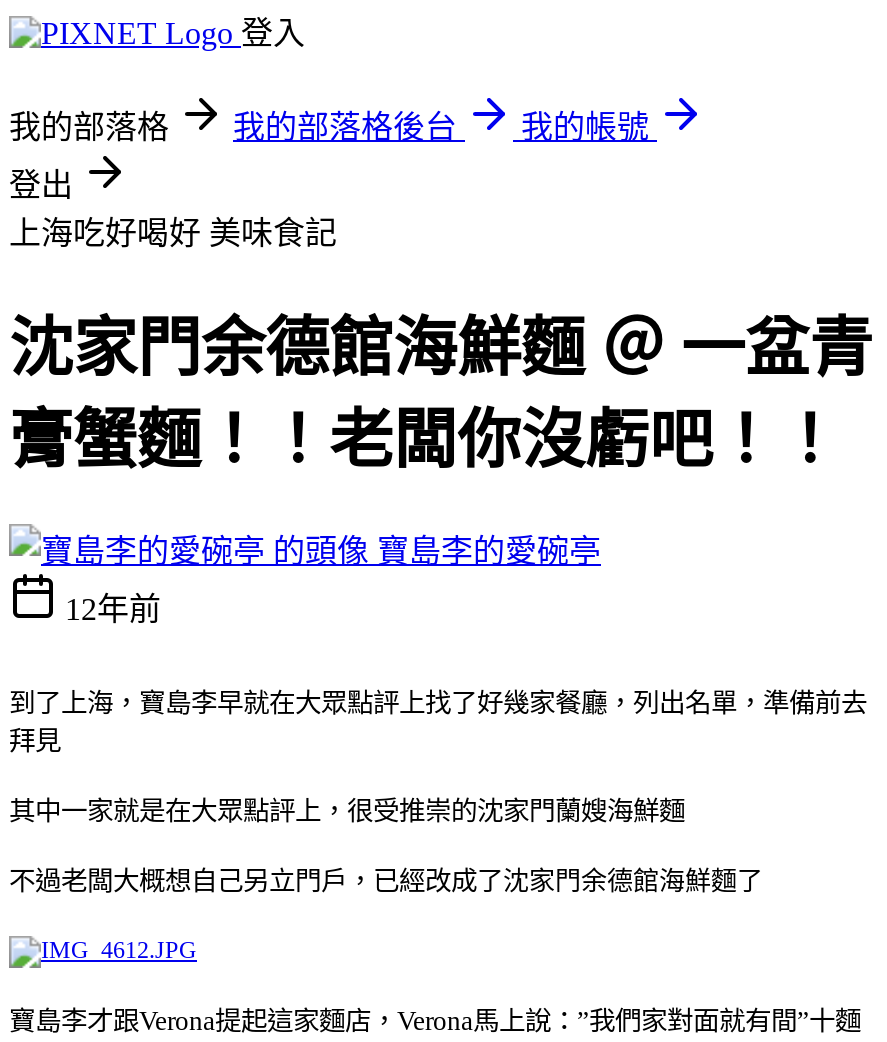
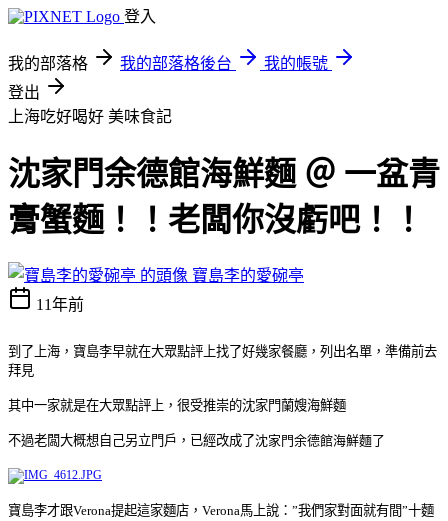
- 12年前
+ 11年前
